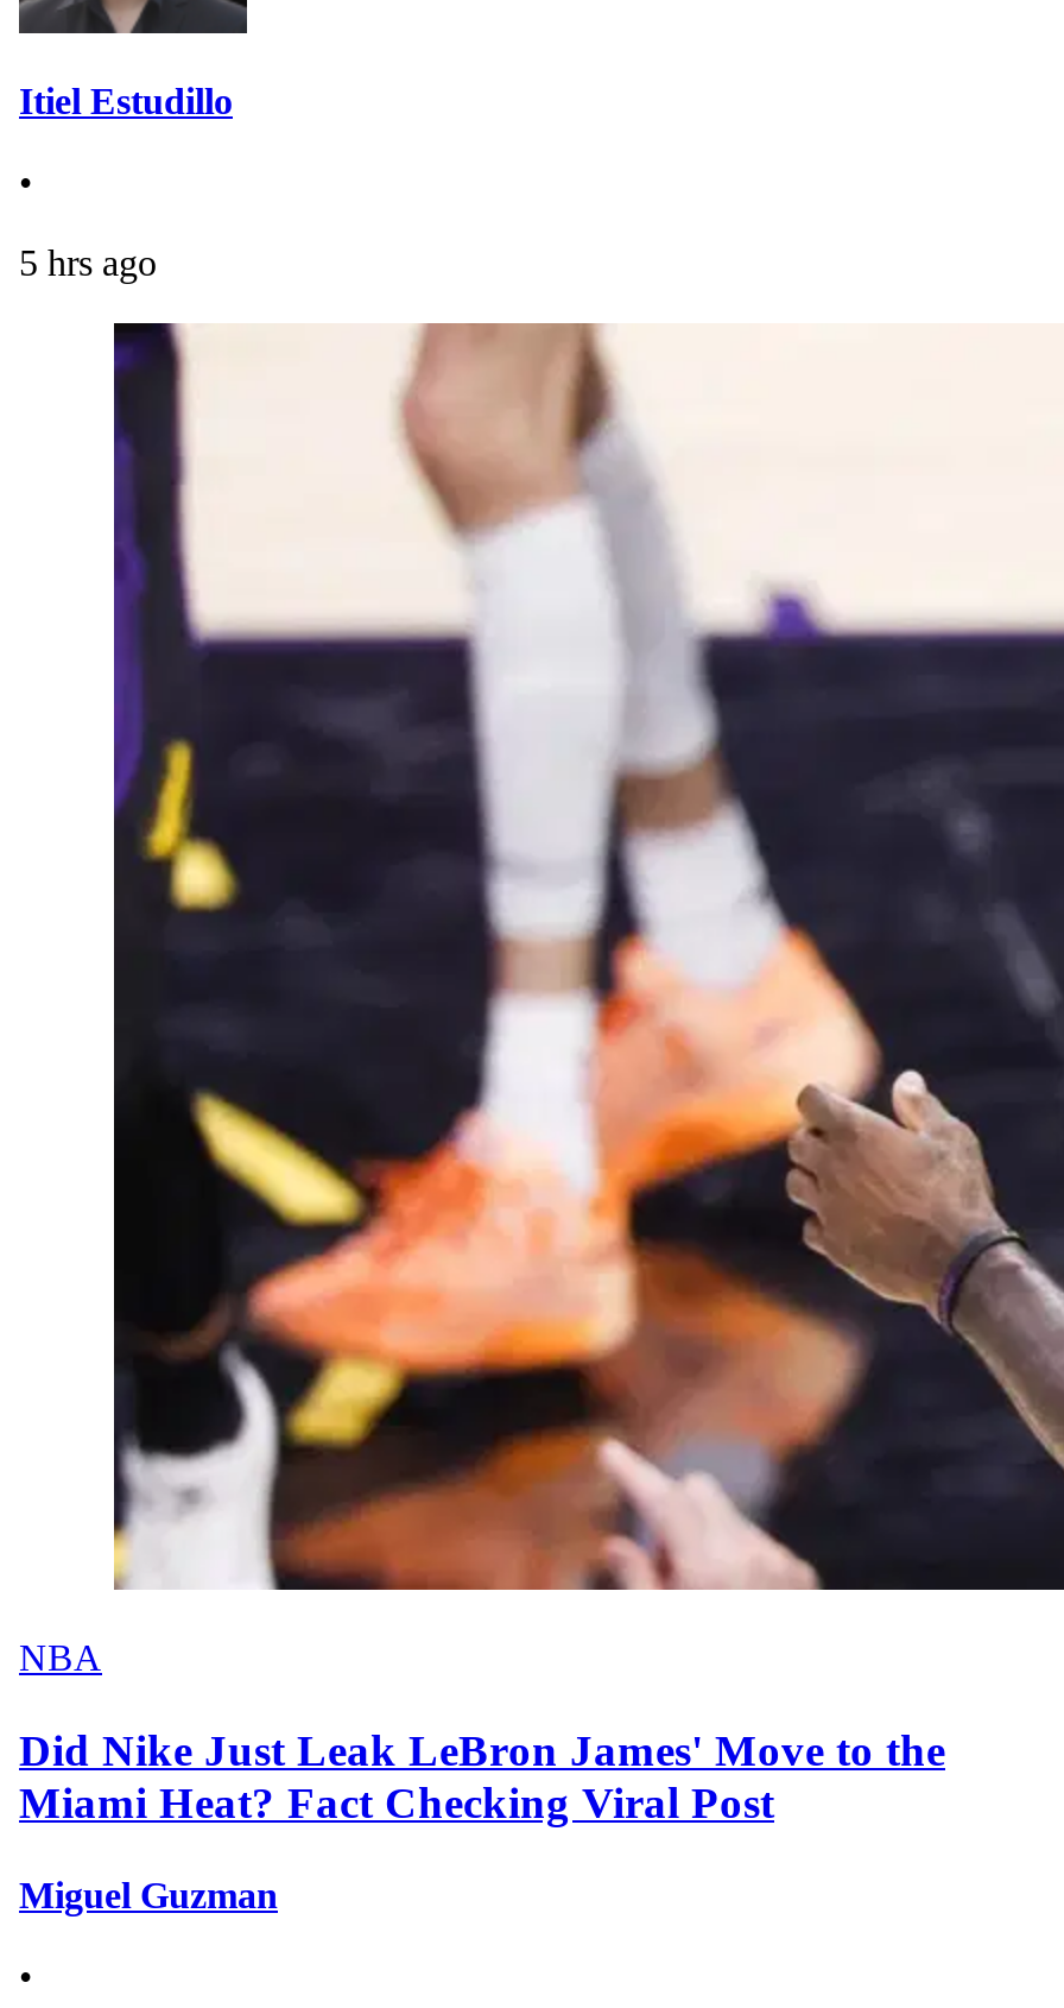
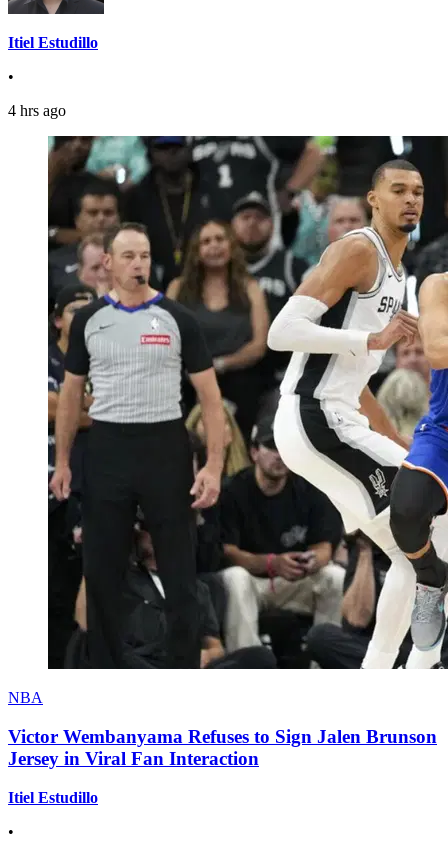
- 5 hrs ago
+ 4 hrs ago

- [image]
+ [image]

- Did Nike Just Leak LeBron James' Move to the
- Miami Heat? Fact Checking Viral Post
+ Victor Wembanyama Refuses to Sign Jalen Brunson
+ Jersey in Viral Fan Interaction

- Miguel Guzman
+ Itiel Estudillo
